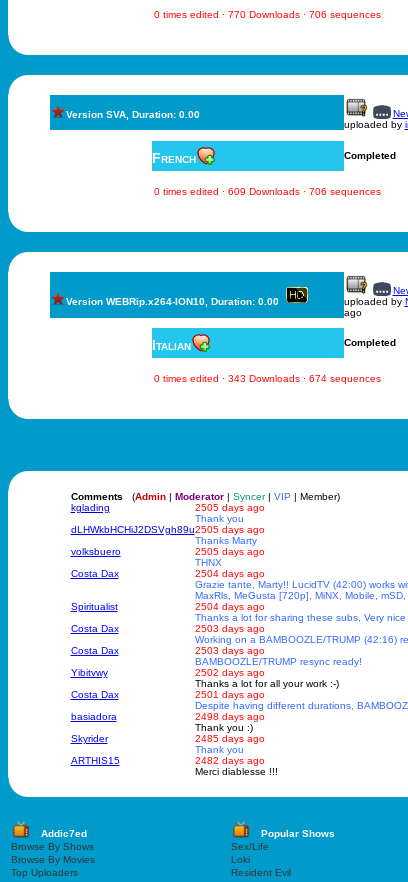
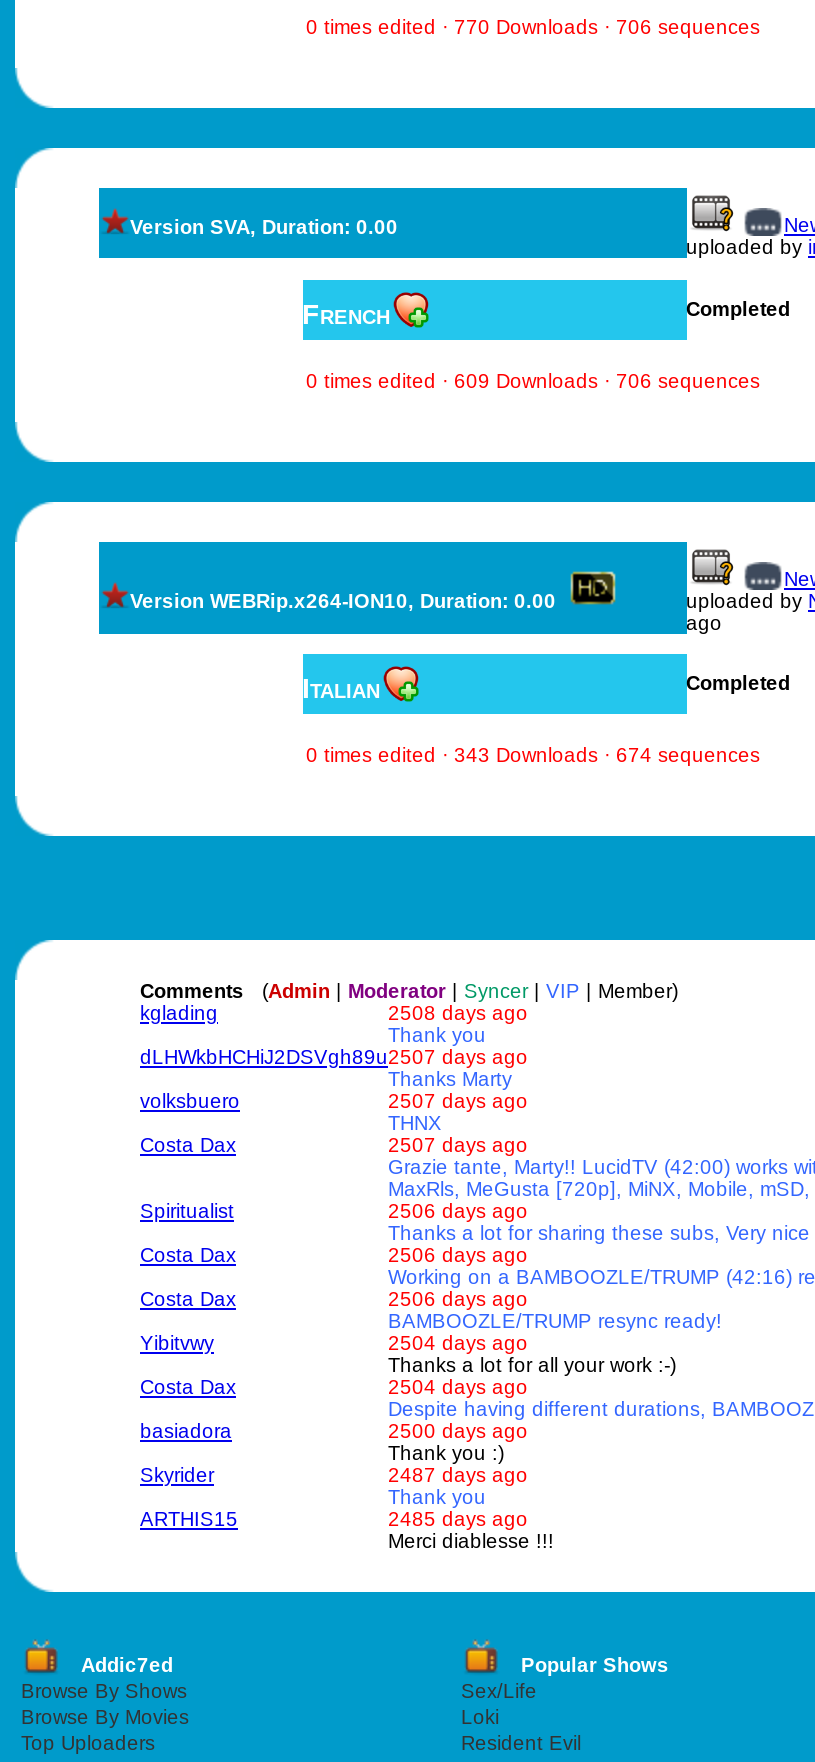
- 2505 days ago
+ 2508 days ago

- dLHWkbHCHiJ2DSVgh89u2505 days ago
+ dLHWkbHCHiJ2DSVgh89u2507 days ago

- 2505 days ago
+ 2507 days ago

- 2504 days ago
+ 2507 days ago

- 2504 days ago
+ 2506 days ago

- 2503 days ago
+ 2506 days ago

- 2503 days ago
+ 2506 days ago

- 2502 days ago
+ 2504 days ago

- 2501 days ago
+ 2504 days ago

- 2498 days ago
+ 2500 days ago

- 2485 days ago
+ 2487 days ago

- 2482 days ago
+ 2485 days ago
